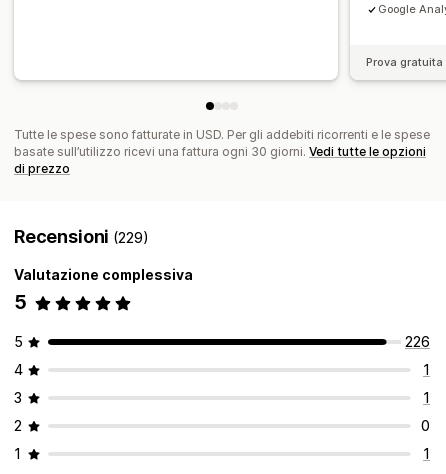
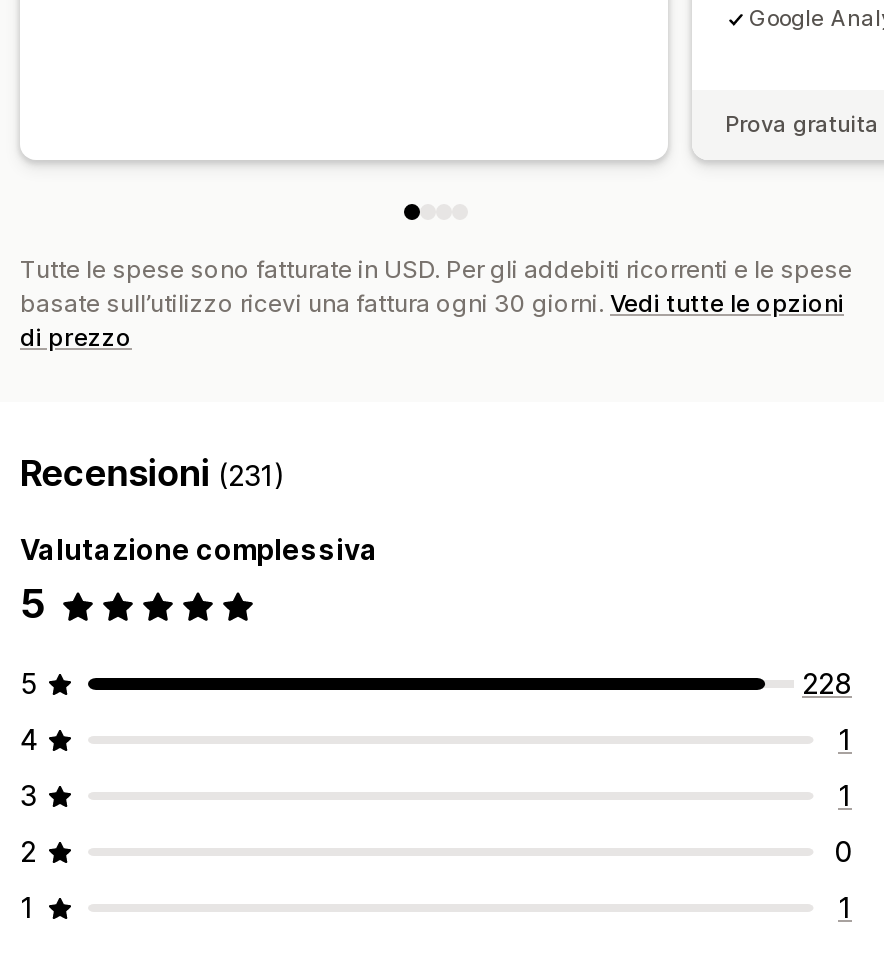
- Recensioni (229)
+ Recensioni (231)

- 226
+ 228
